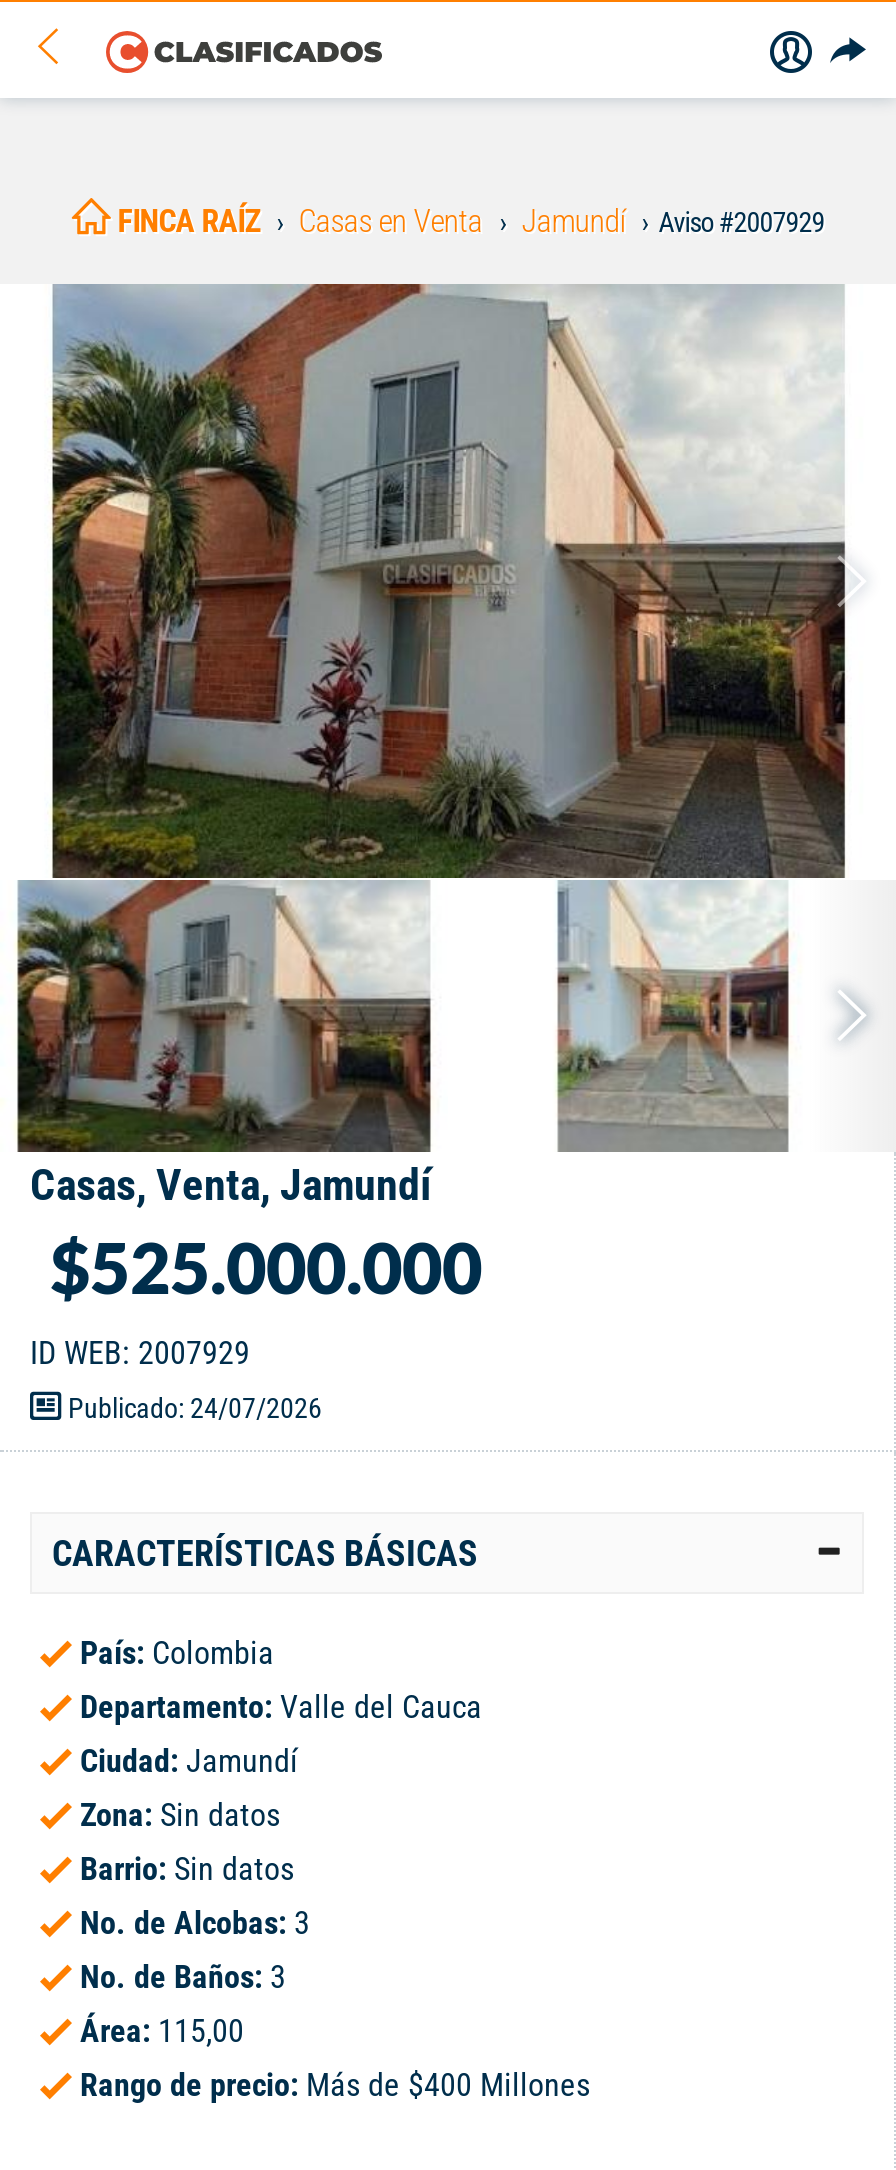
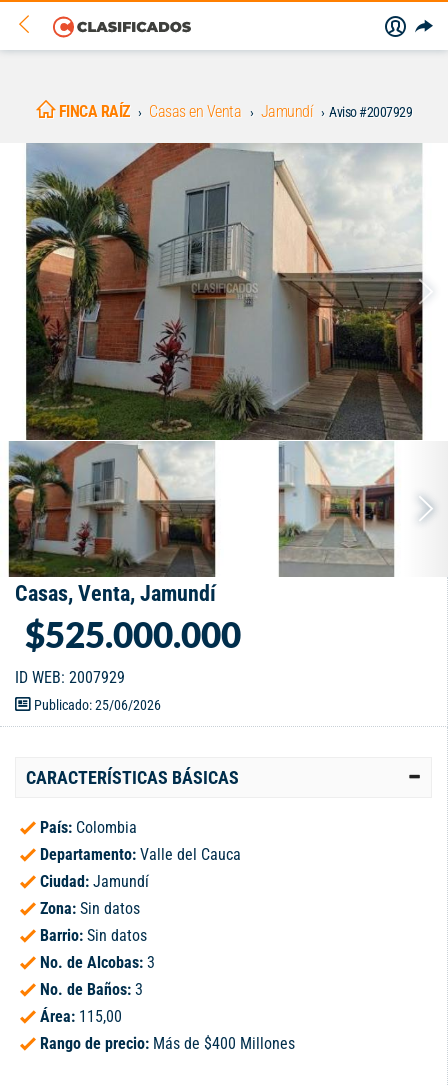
- Publicado: 24/07/2026
+ Publicado: 25/06/2026
